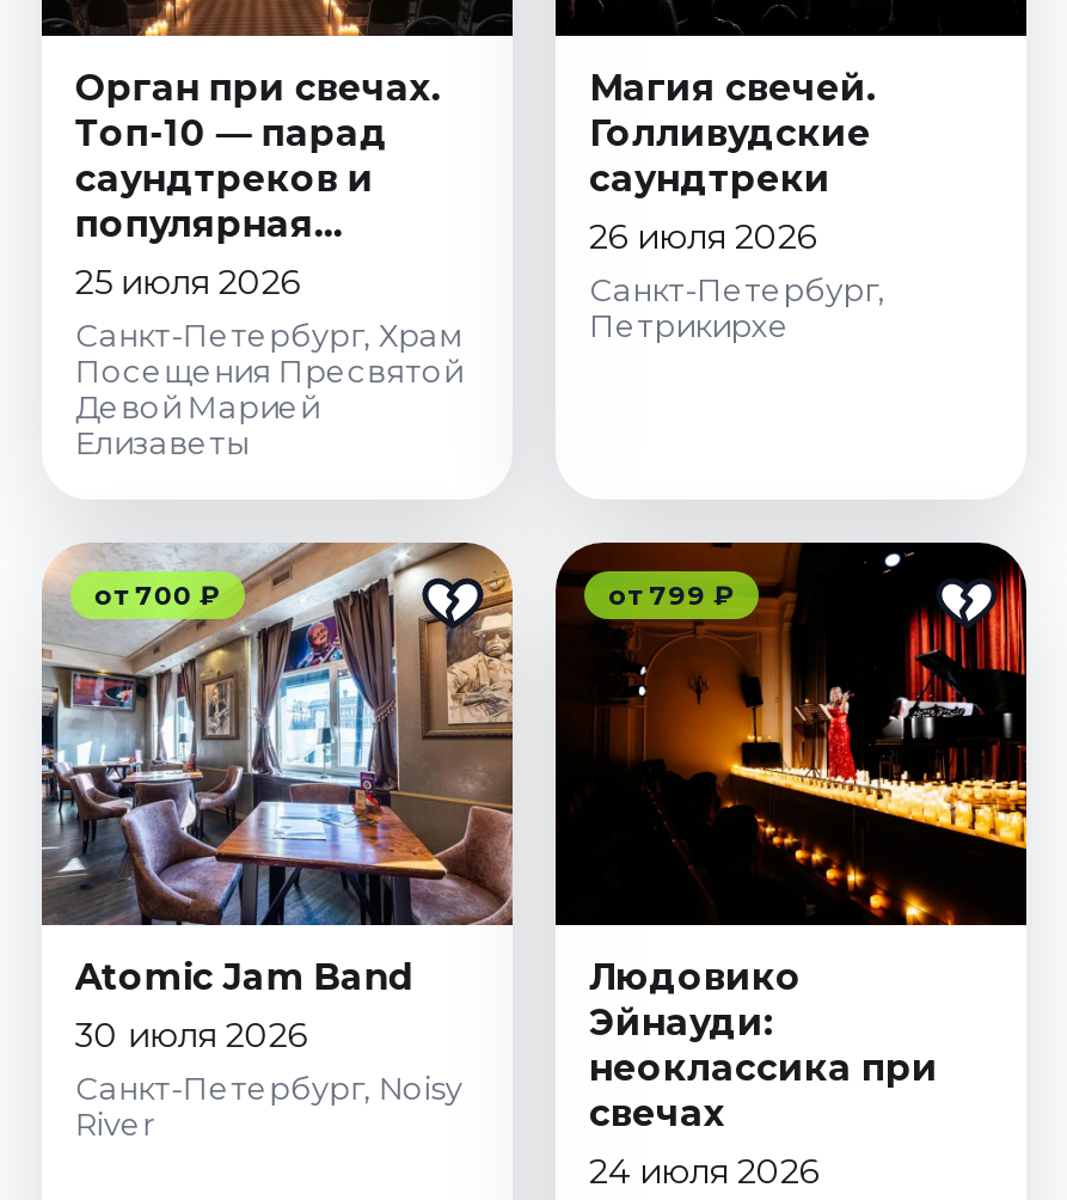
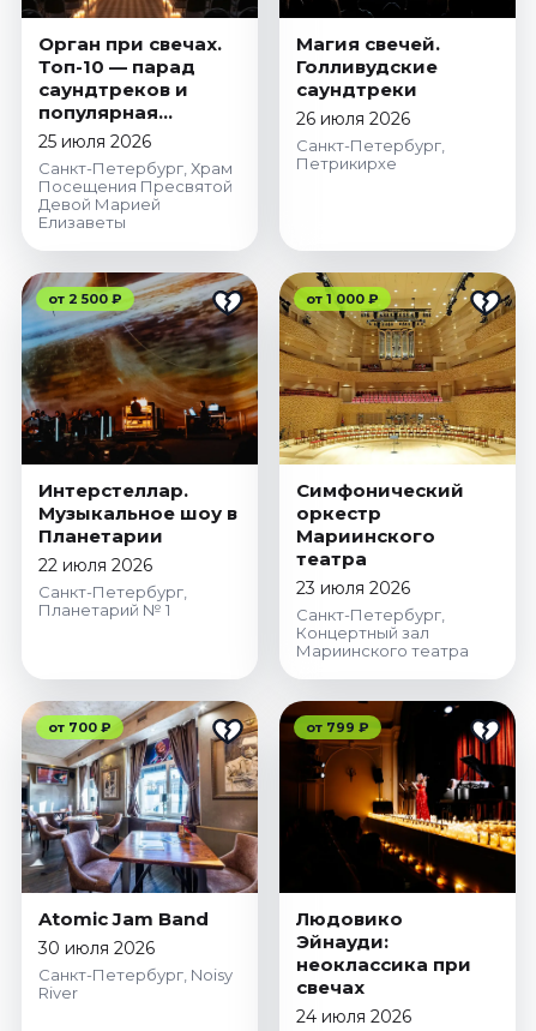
+ [image]
+ от 2 500 ₽

+ Интерстеллар.
+ Музыкальное шоу в
+ Планетарии
+ 22 июля 2026
+ Санкт-Петербург,
+ Планетарий № 1

+ [image]
+ от 1 000 ₽

+ Симфонический
+ оркестр
+ Мариинского
+ театра
+ 23 июля 2026
+ Санкт-Петербург,
+ Концертный зал
+ Мариинского театра
